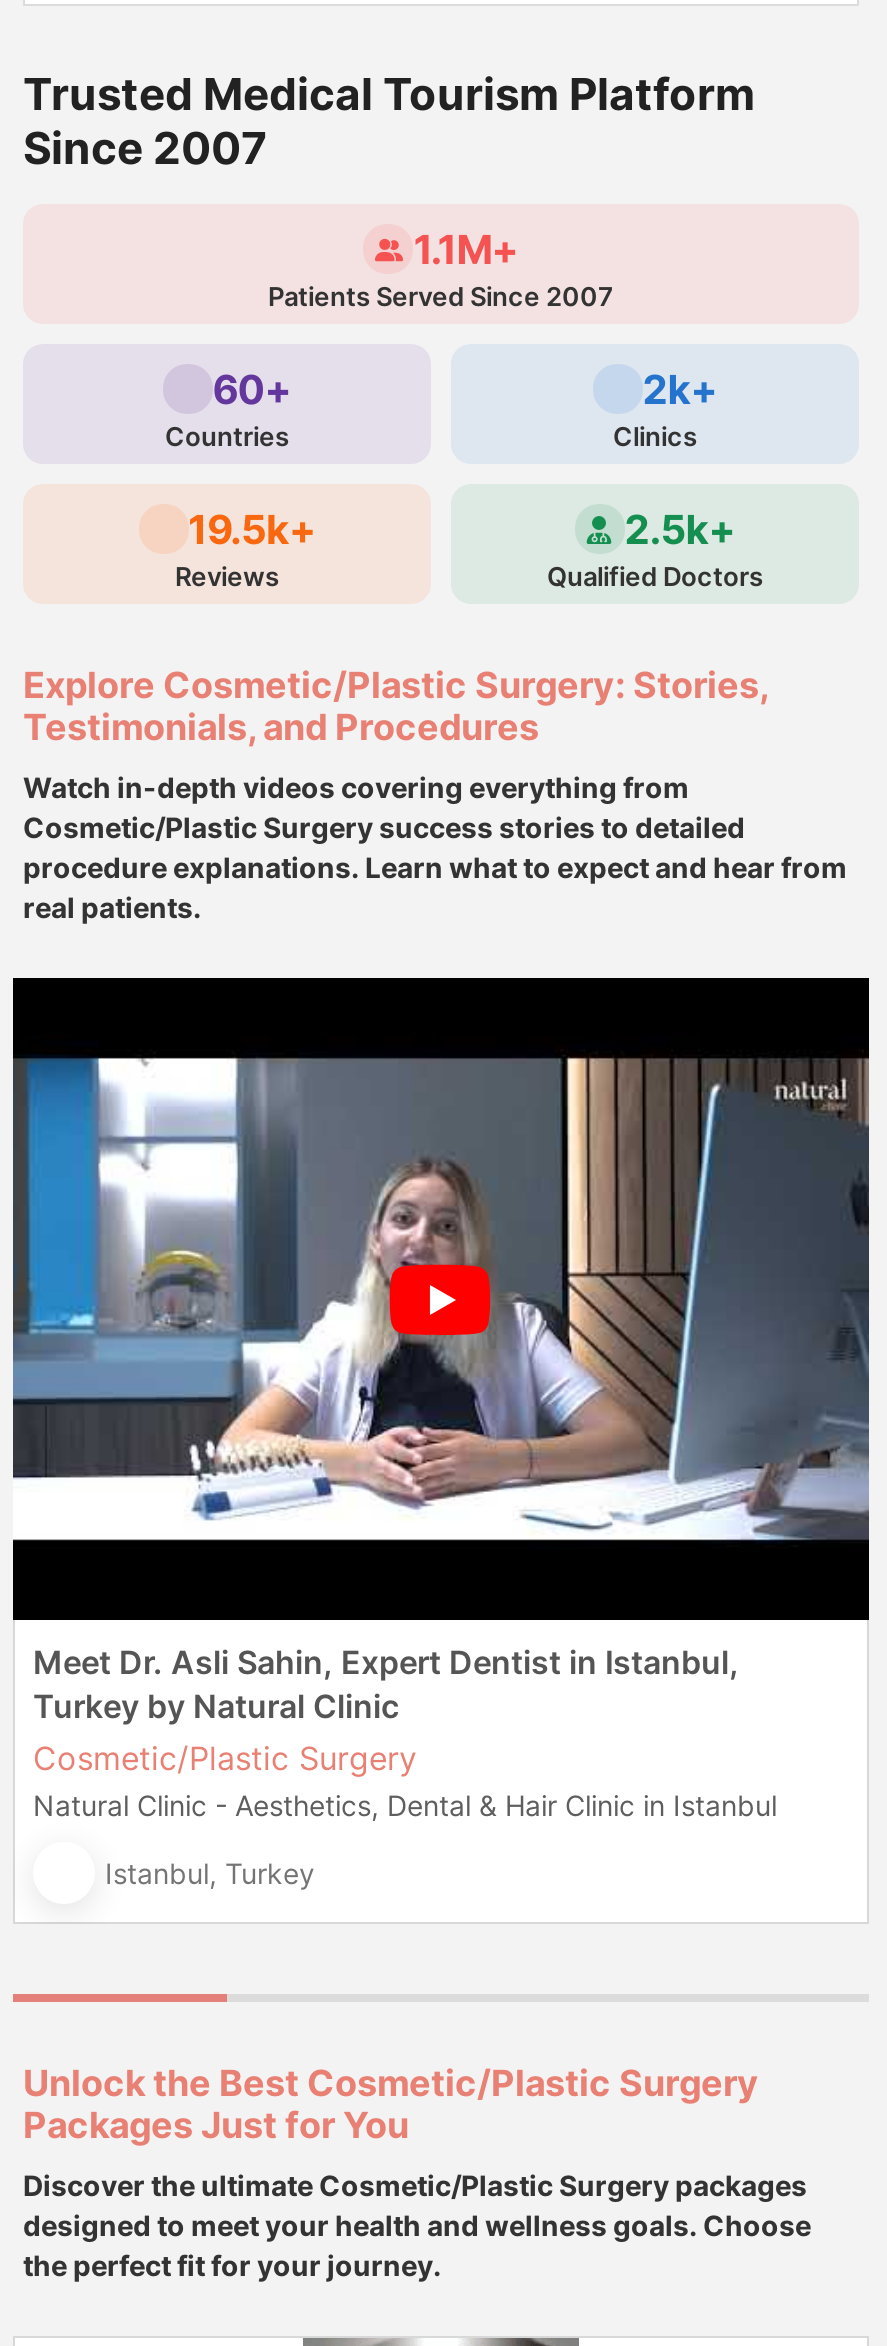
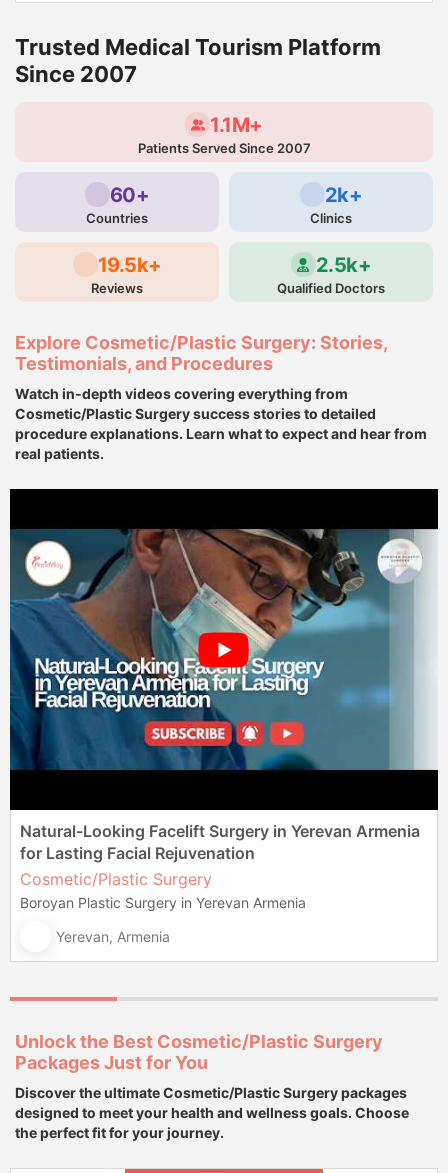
- [image]
+ [image]

- Meet Dr. Asli Sahin, Expert Dentist in Istanbul,
- Turkey by Natural Clinic
+ Natural-Looking Facelift Surgery in Yerevan Armenia
+ for Lasting Facial Rejuvenation

- Natural Clinic - Aesthetics, Dental & Hair Clinic in Istanbul
+ Boroyan Plastic Surgery in Yerevan Armenia

- Istanbul, Turkey
+ Yerevan, Armenia
